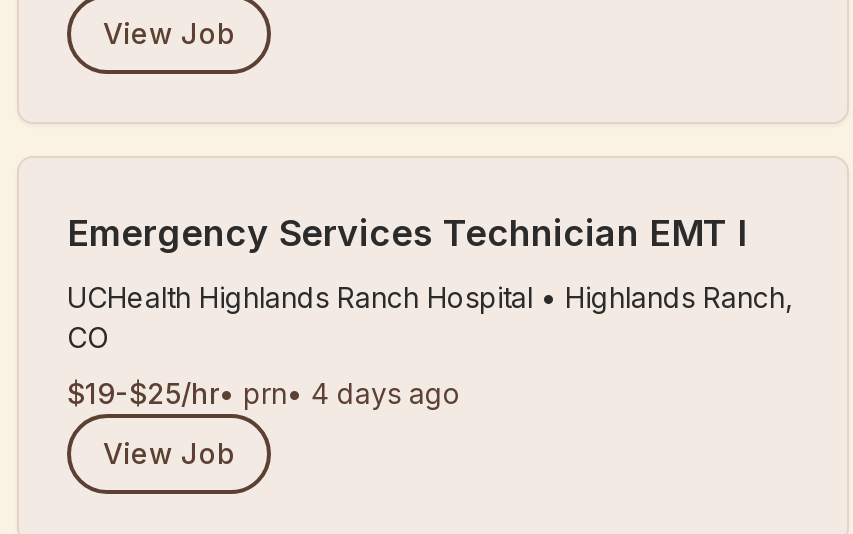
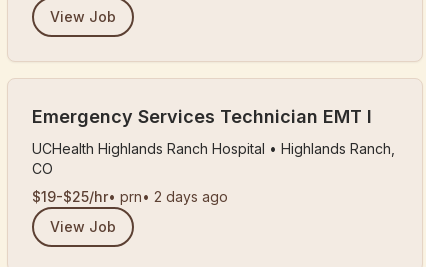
- $19-$25/hr• prn• 4 days ago
+ $19-$25/hr• prn• 2 days ago
